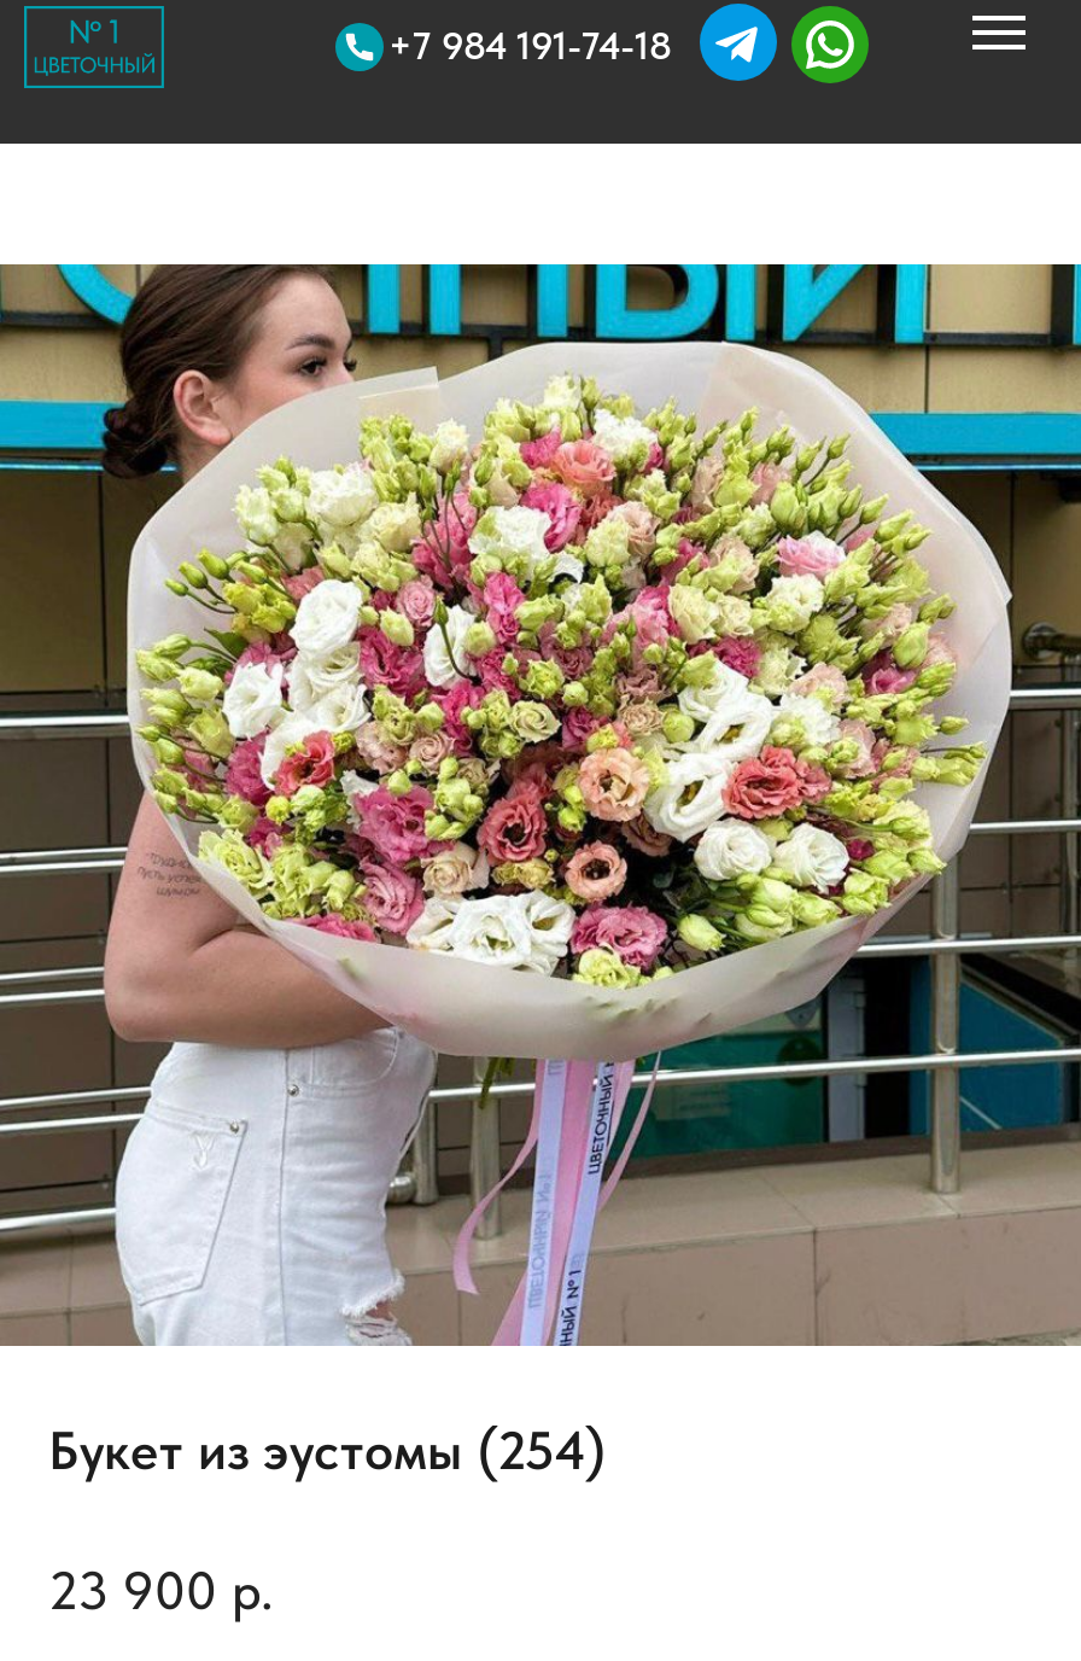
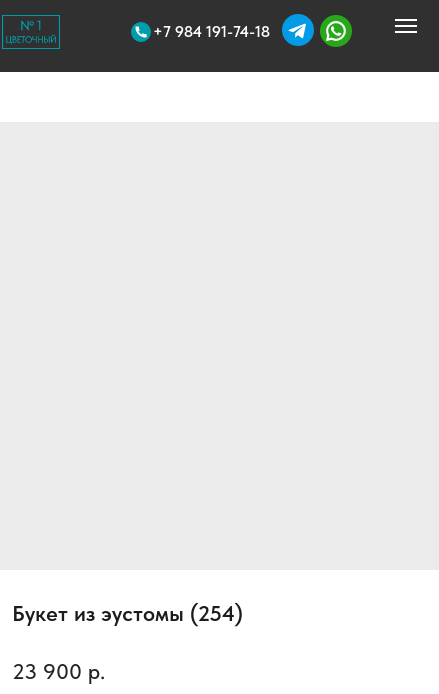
- [image]
